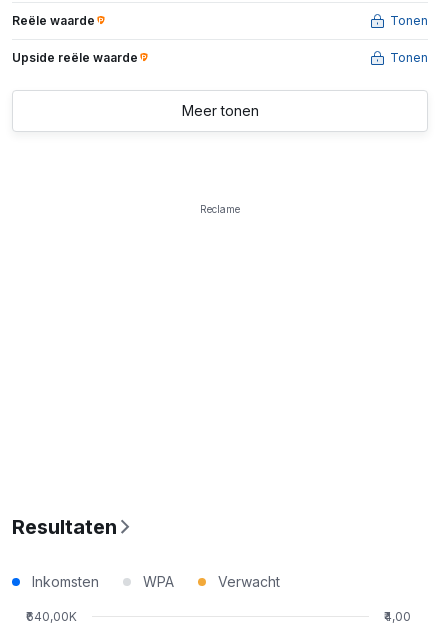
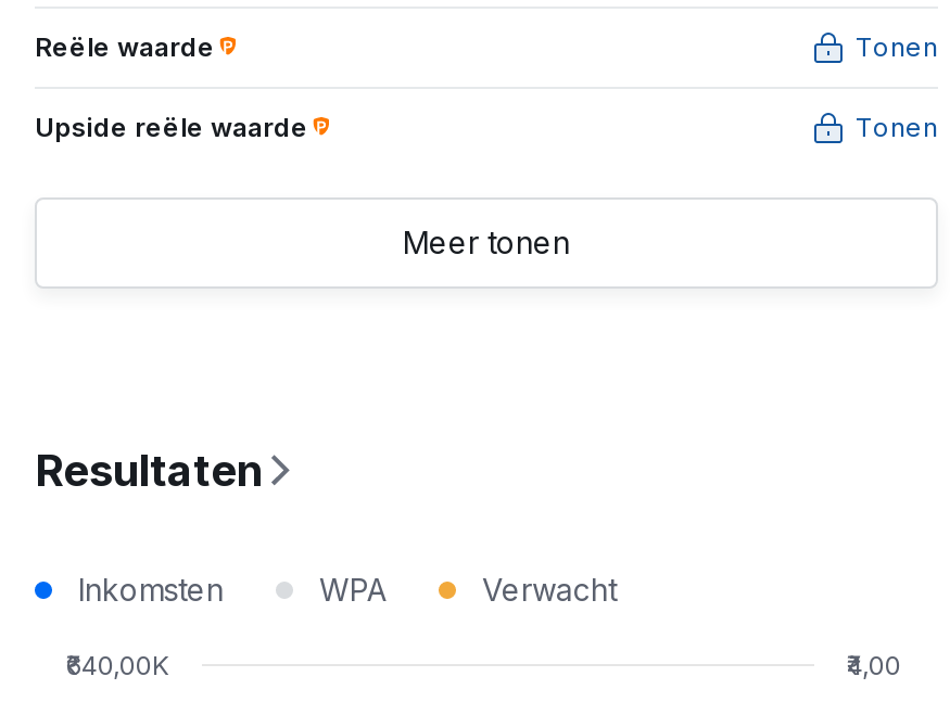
- Reclame
